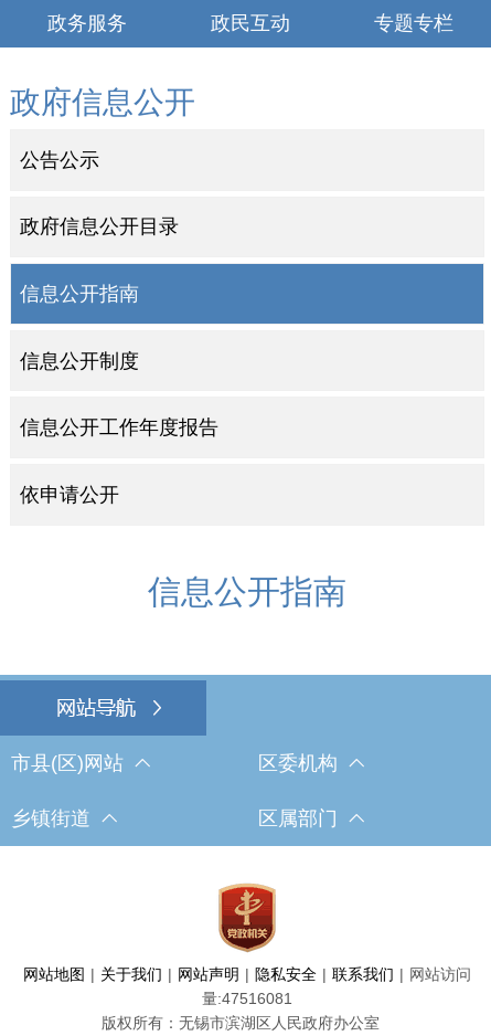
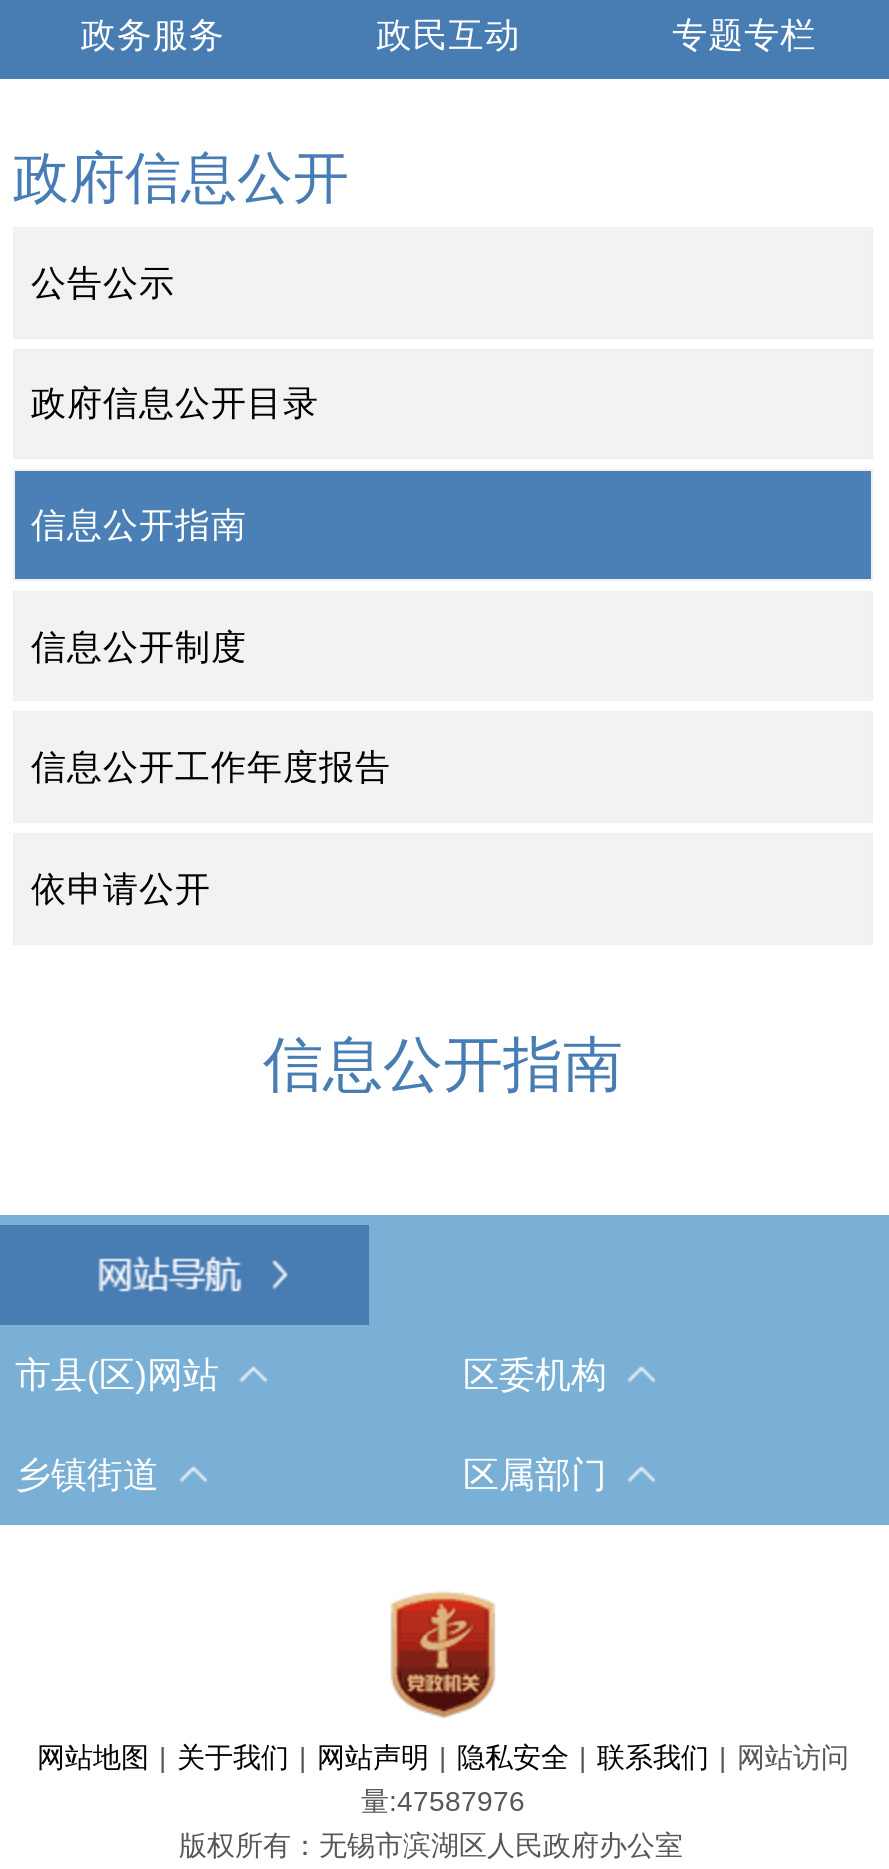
- 量:47516081
+ 量:47587976
